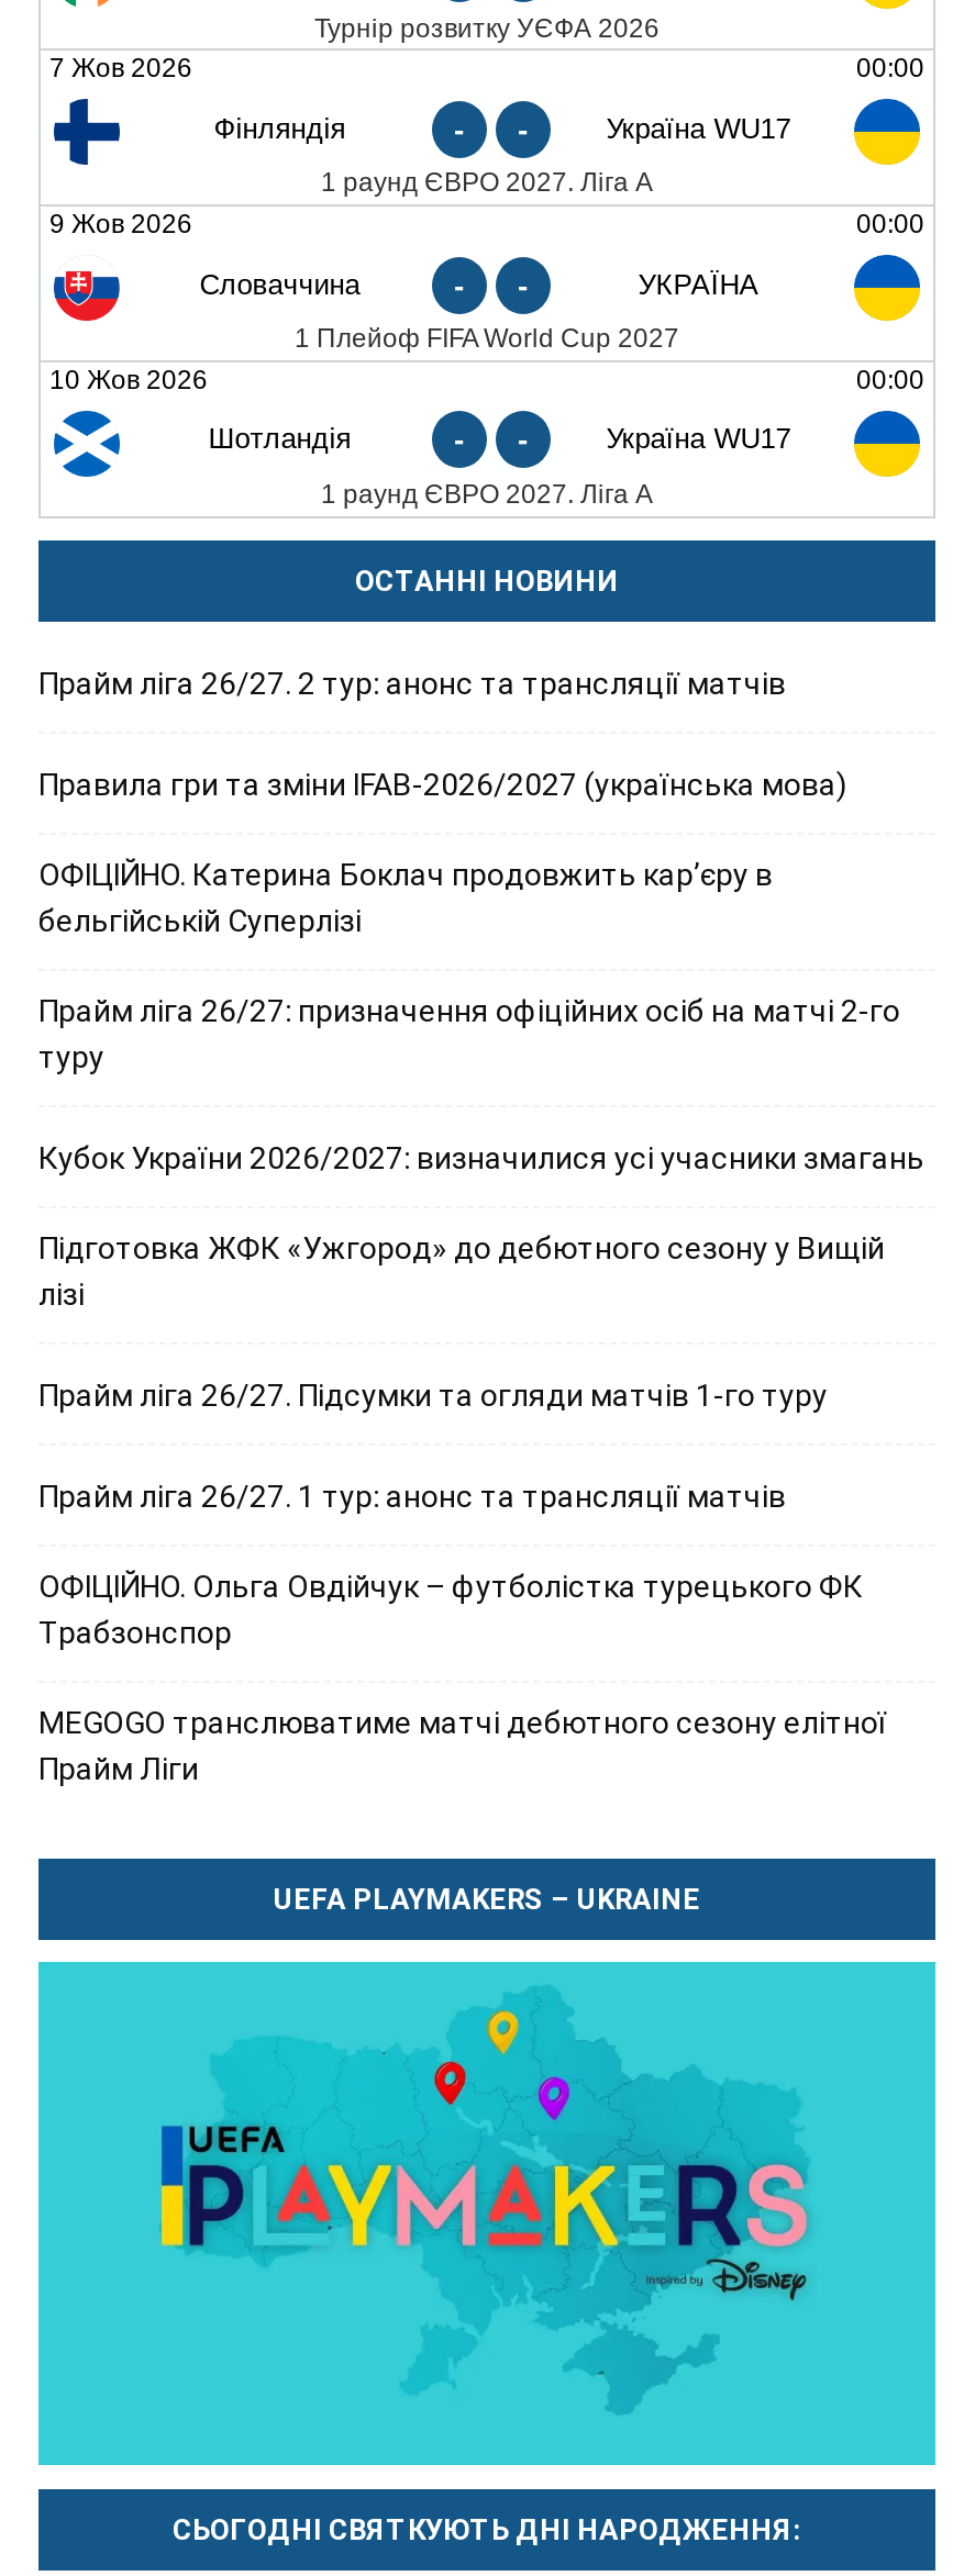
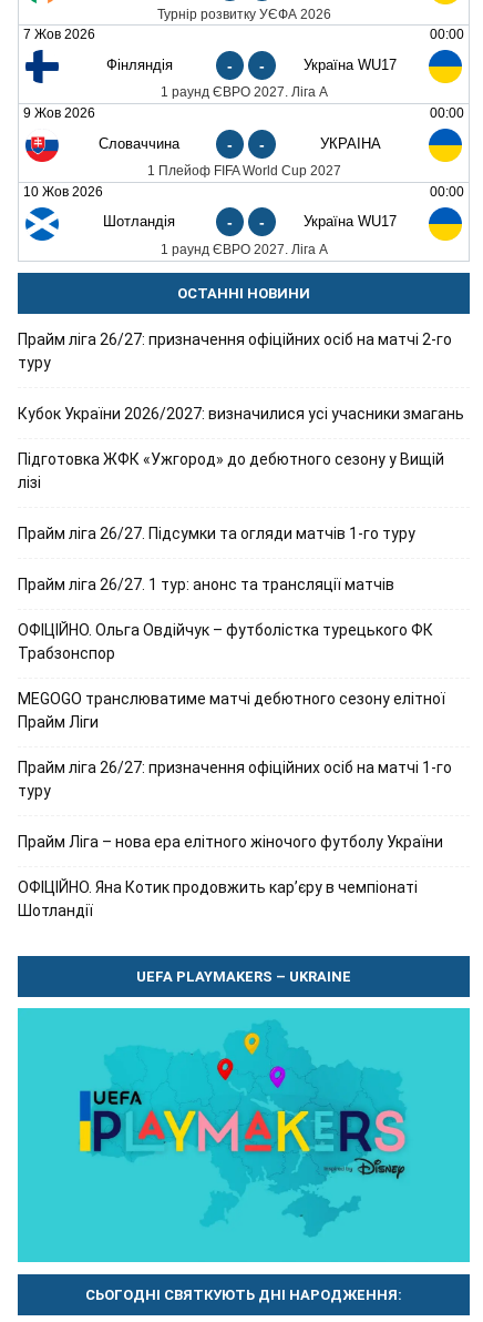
- Прайм ліга 26/27. 2 тур: анонс та трансляції матчів
- Правила гри та зміни IFAB-2026/2027 (українська мова)
- ОФІЦІЙНО. Катерина Боклач продовжить кар’єру в
- бельгійській Суперлізі

moved up: Прайм ліга 26/27: призначення офіційних осіб на матчі 2-го | туру | Кубок України 2026/2027: визначилися усі учасники змагань | ... | MEGOGO транслюватиме матчі дебютного сезону елітної | Прайм Ліги

+ Прайм ліга 26/27: призначення офіційних осіб на матчі 1-го
+ туру
+ Прайм Ліга – нова ера елітного жіночого футболу України
+ ОФІЦІЙНО. Яна Котик продовжить кар’єру в чемпіонаті
+ Шотландії
